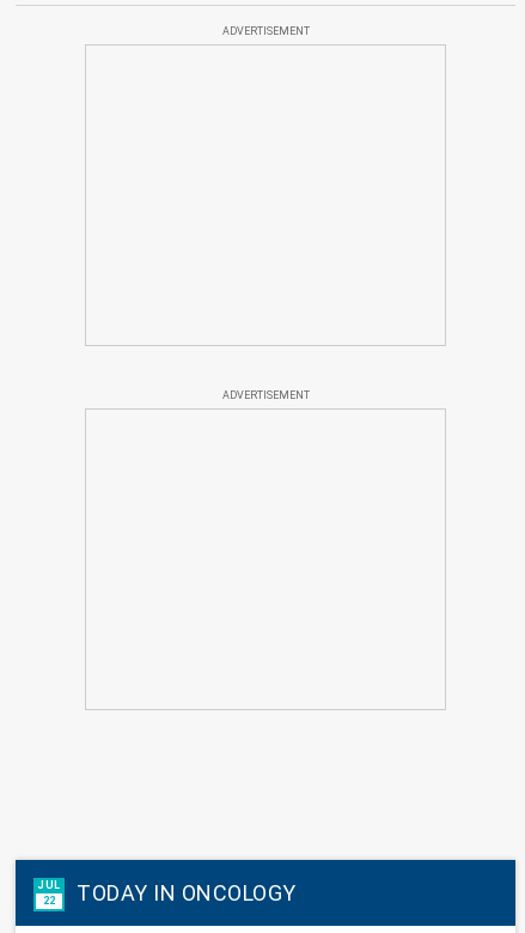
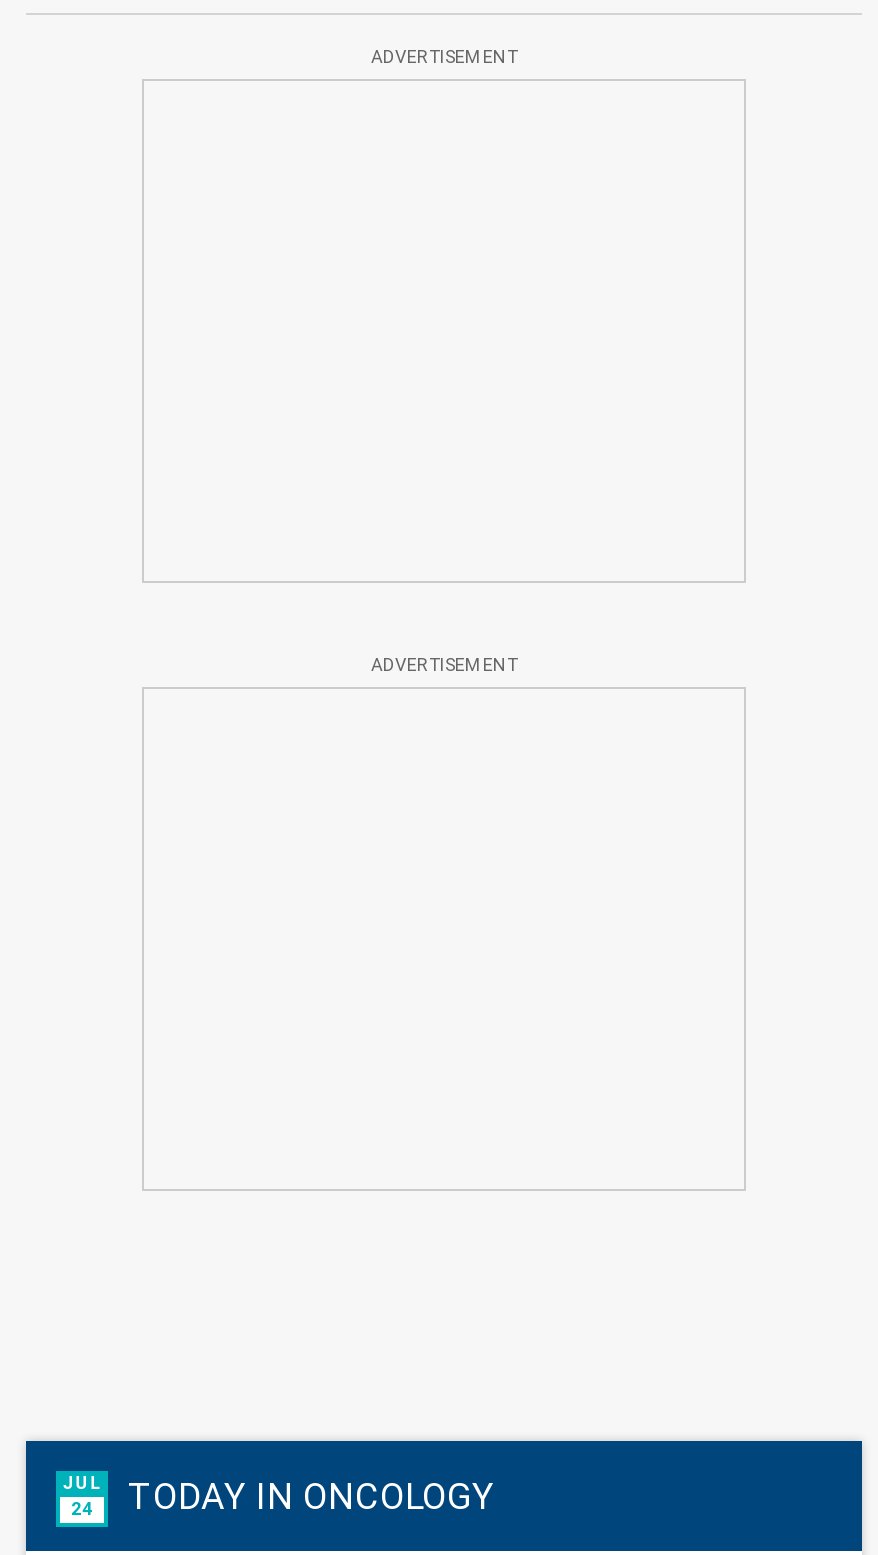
- JUL 22 TODAY IN ONCOLOGY
+ JUL 24 TODAY IN ONCOLOGY
